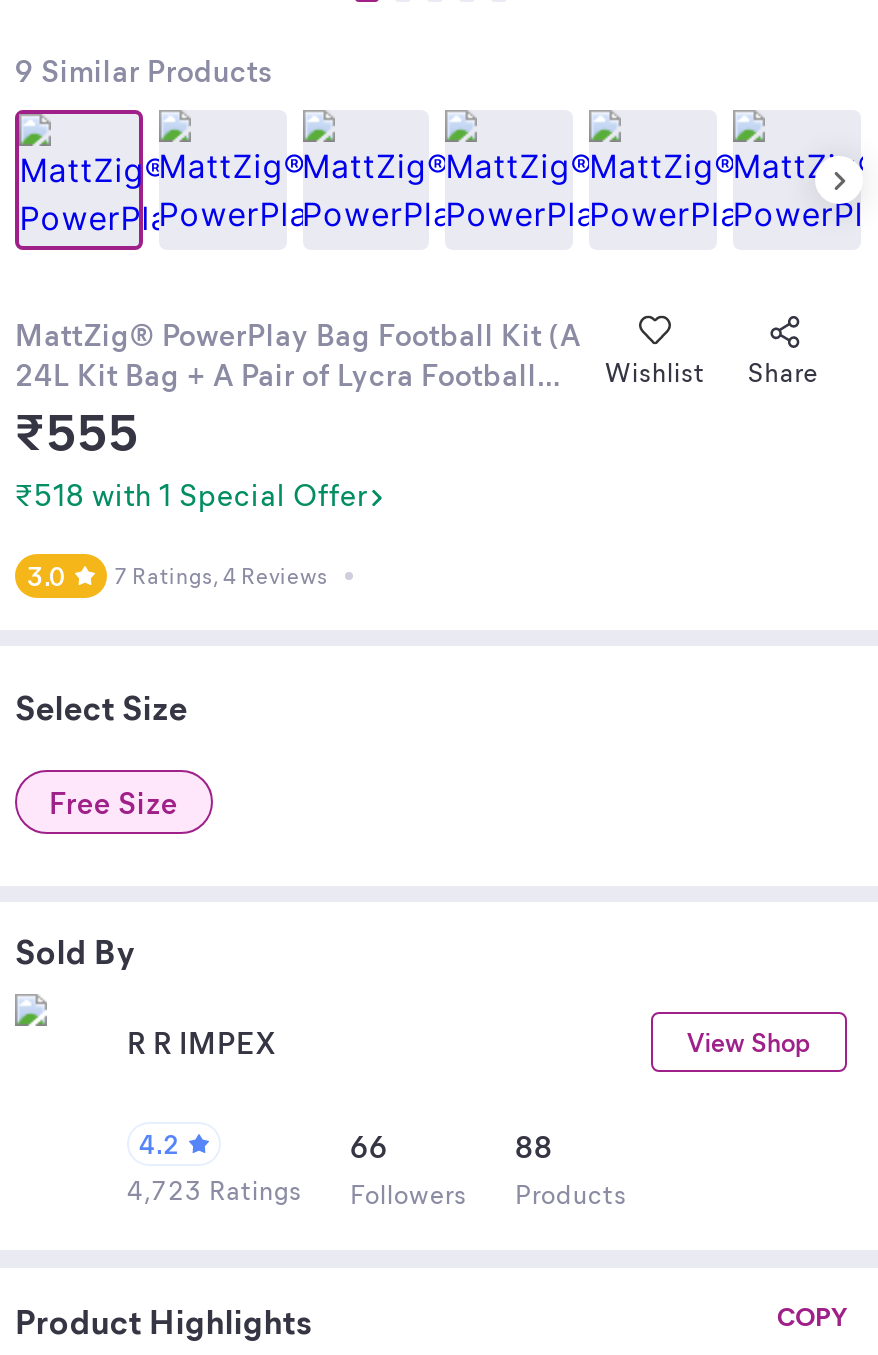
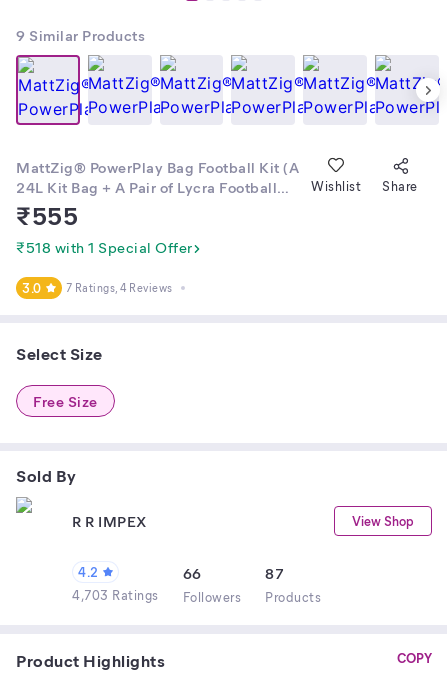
- 88
+ 87

- 4,723 Ratings Followers Products
+ 4,703 Ratings Followers Products
